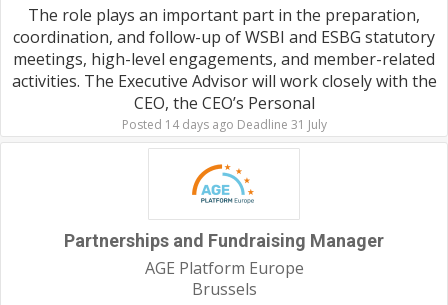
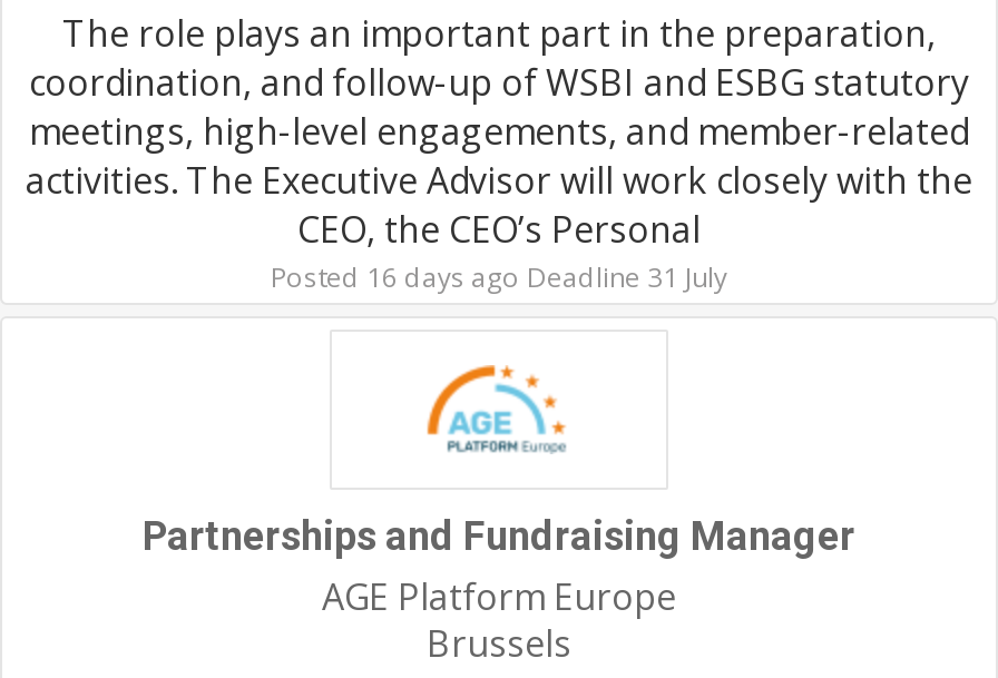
- Posted 14 days ago Deadline 31 July
+ Posted 16 days ago Deadline 31 July
